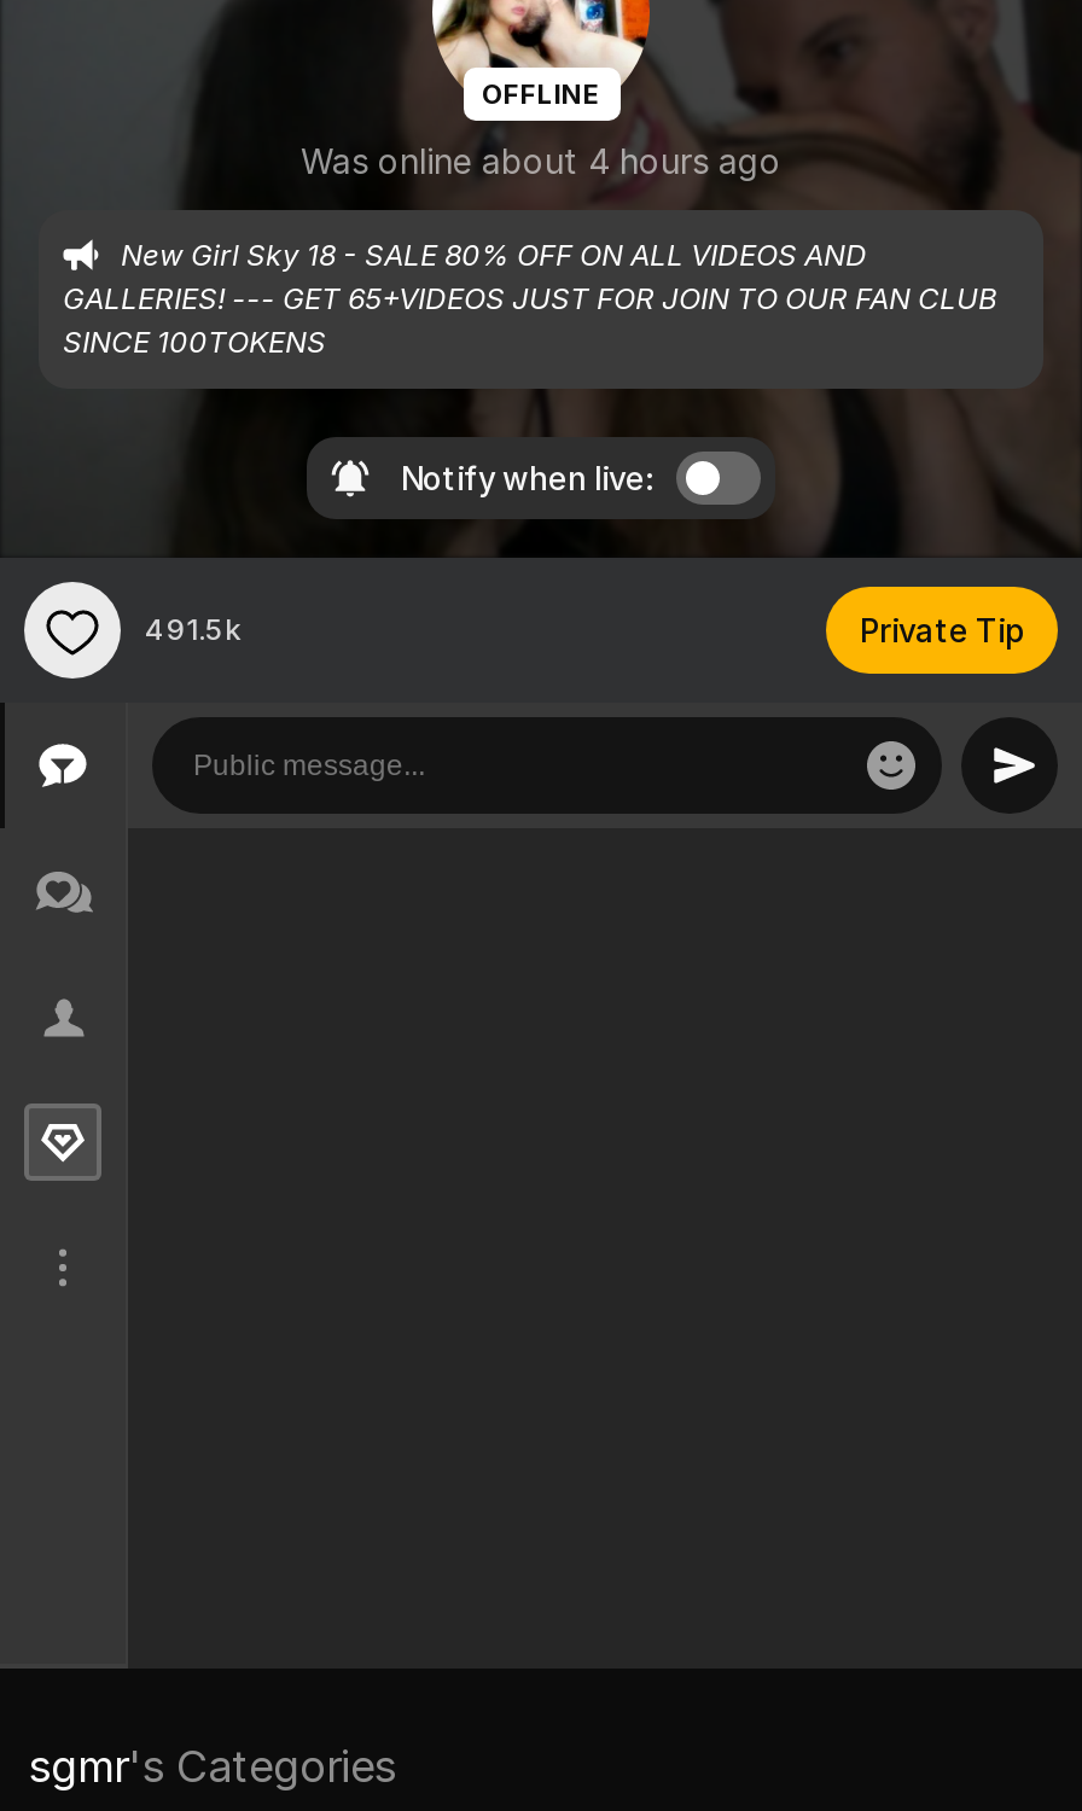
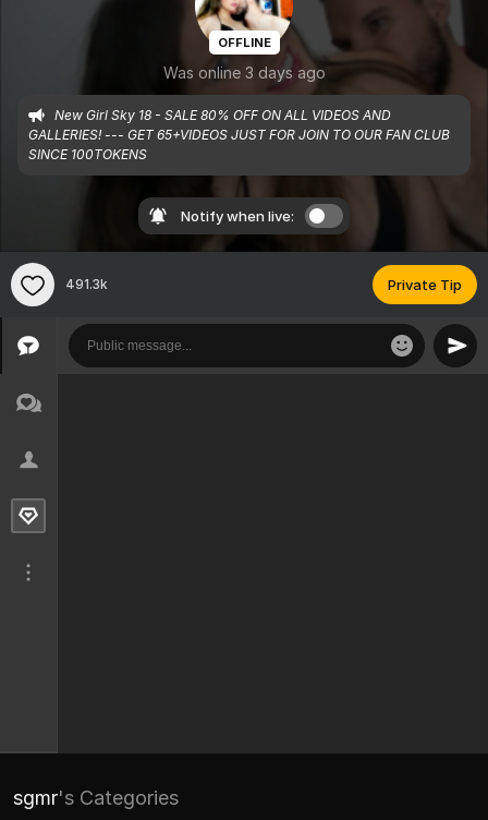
- Was online about 4 hours ago
+ Was online 3 days ago

- 491.5k
+ 491.3k
